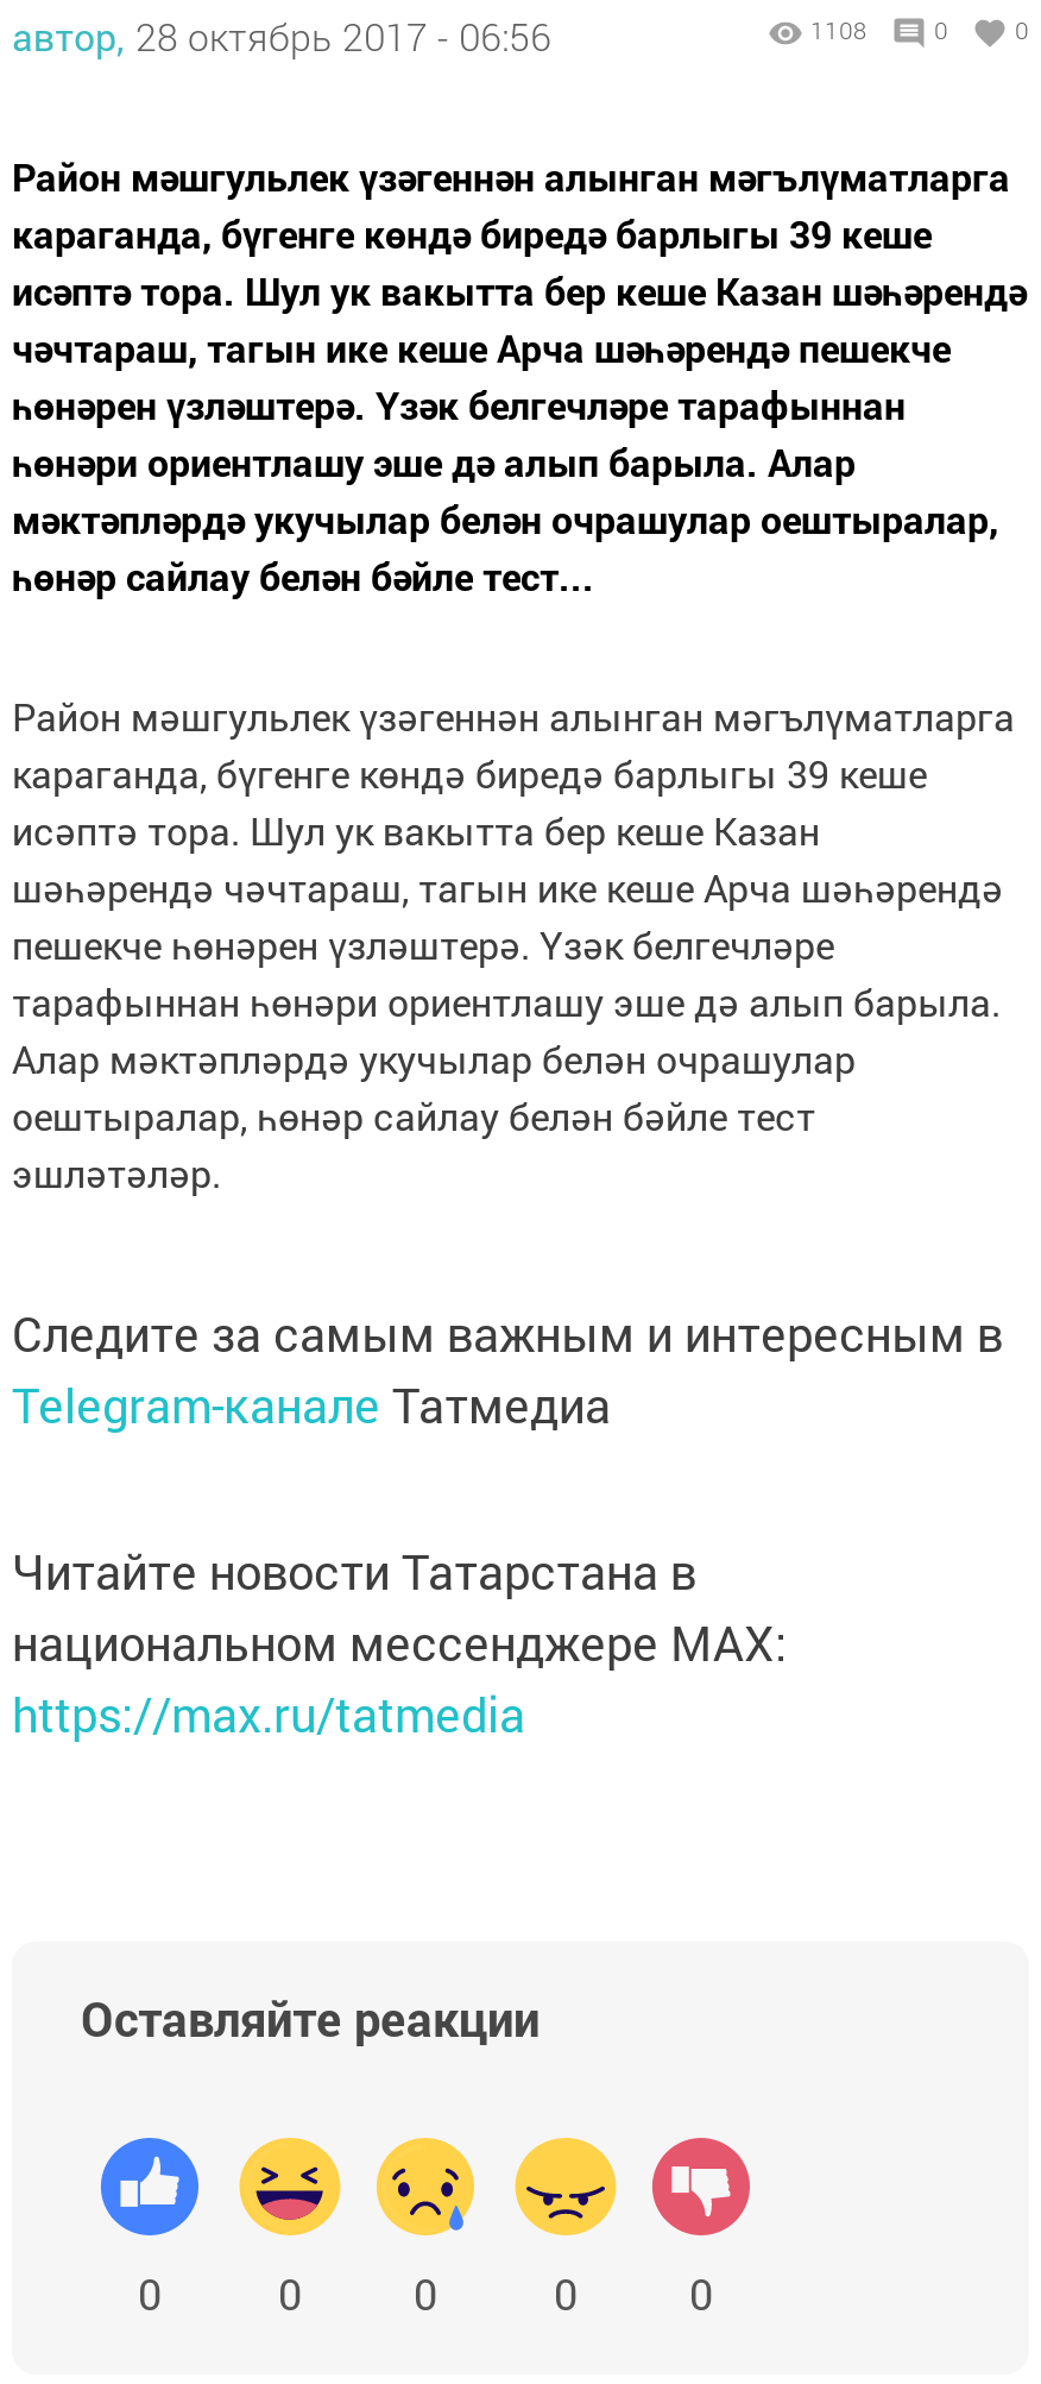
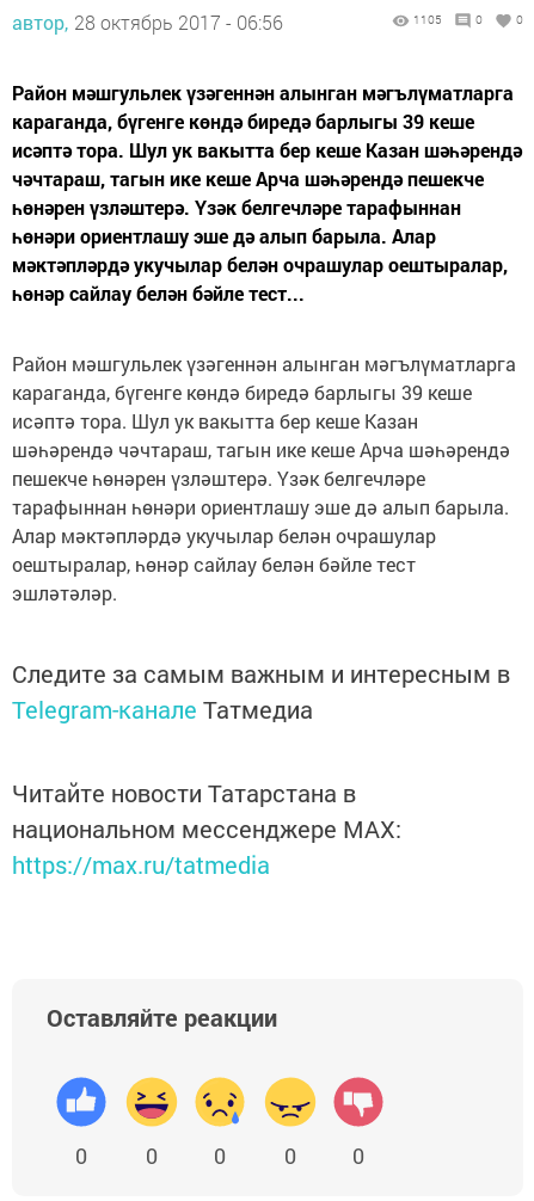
- 1108
+ 1105
